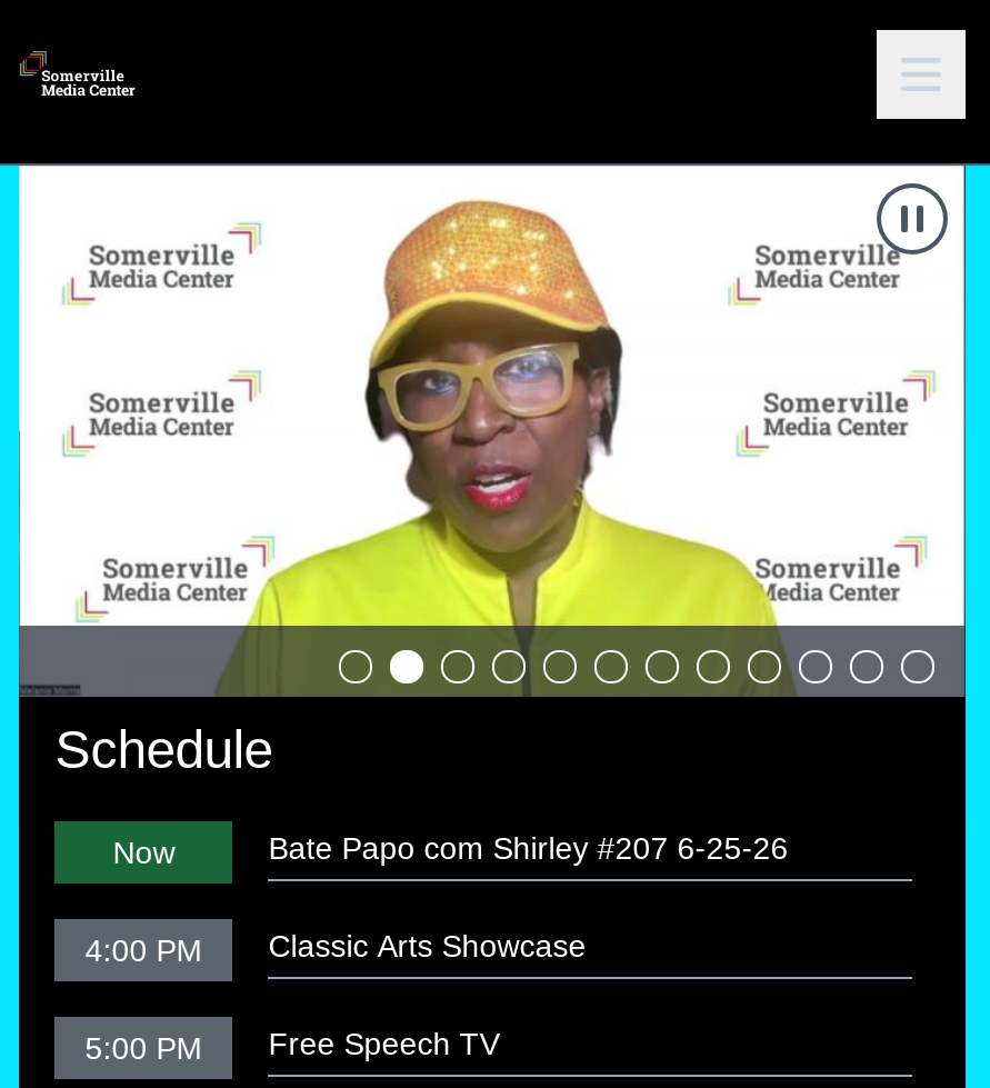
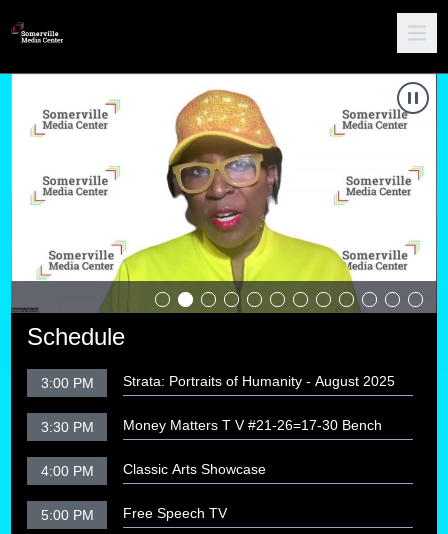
- Now
- Bate Papo com Shirley #207 6-25-26
+ 3:00 PM
+ Strata: Portraits of Humanity - August 2025
+ 3:30 PM
+ Money Matters T V #21-26=17-30 Bench
